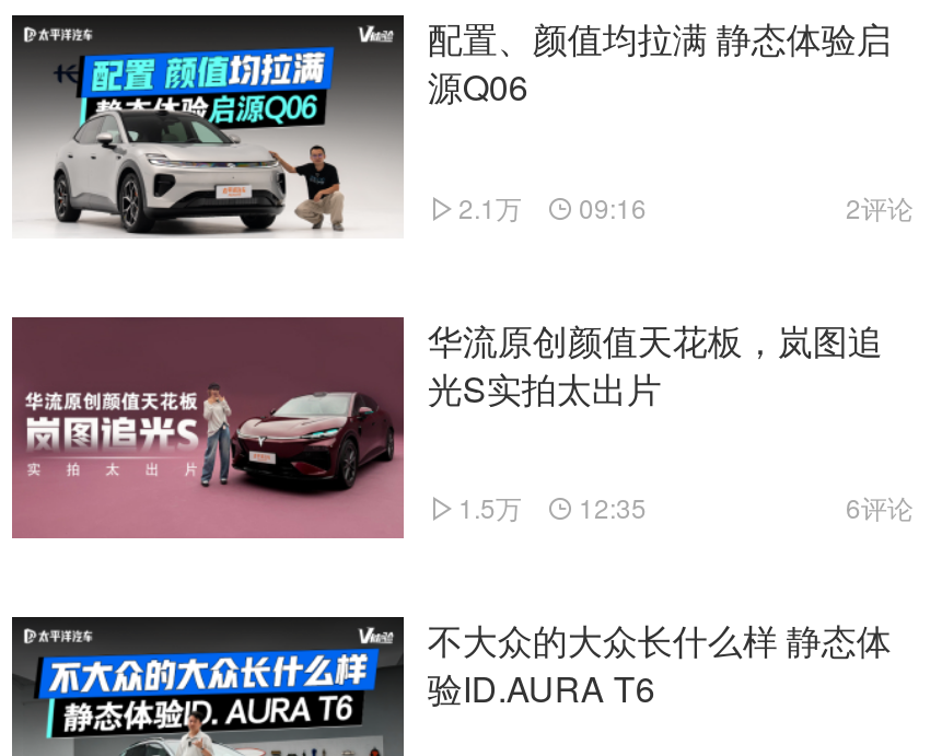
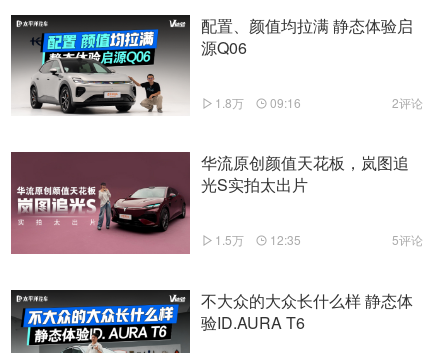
- 2.1万 09:16
+ 1.8万 09:16

- 6评论
+ 5评论
